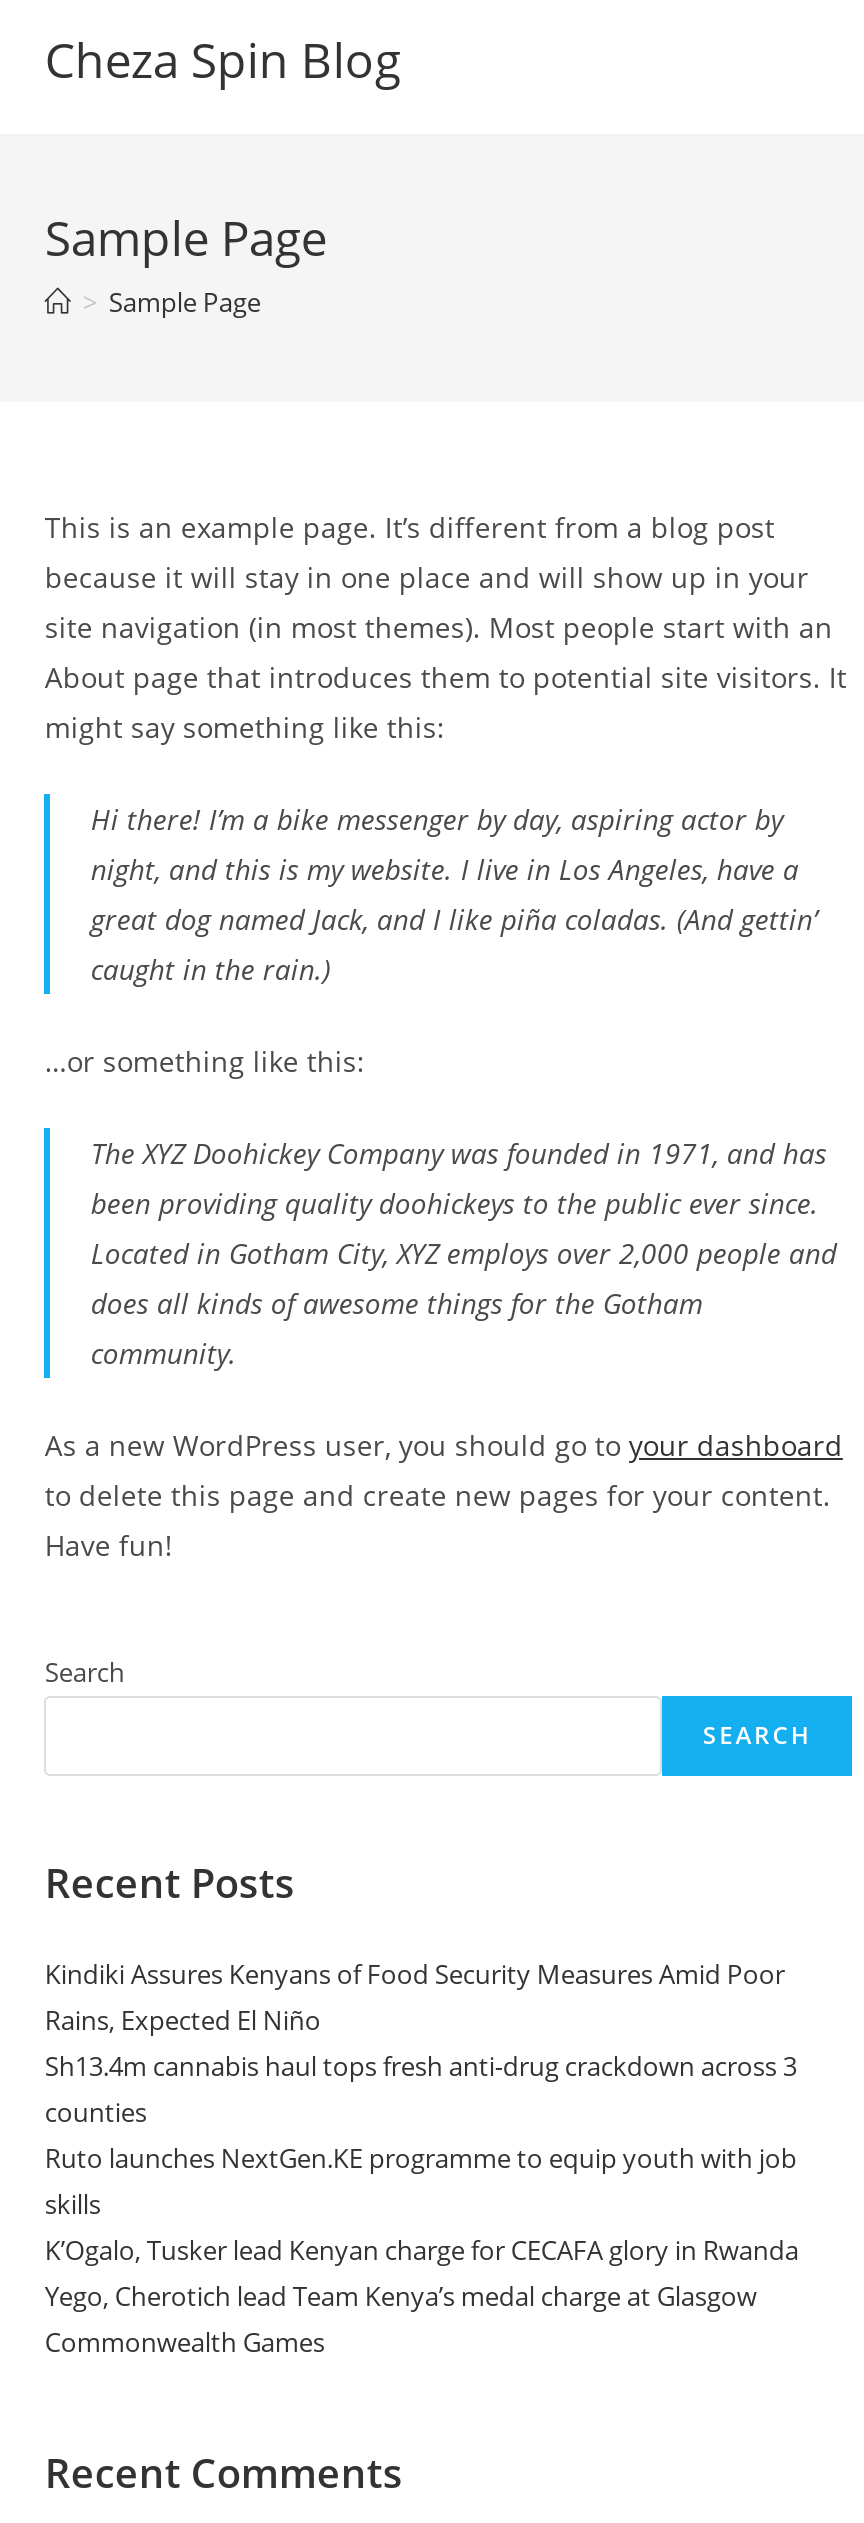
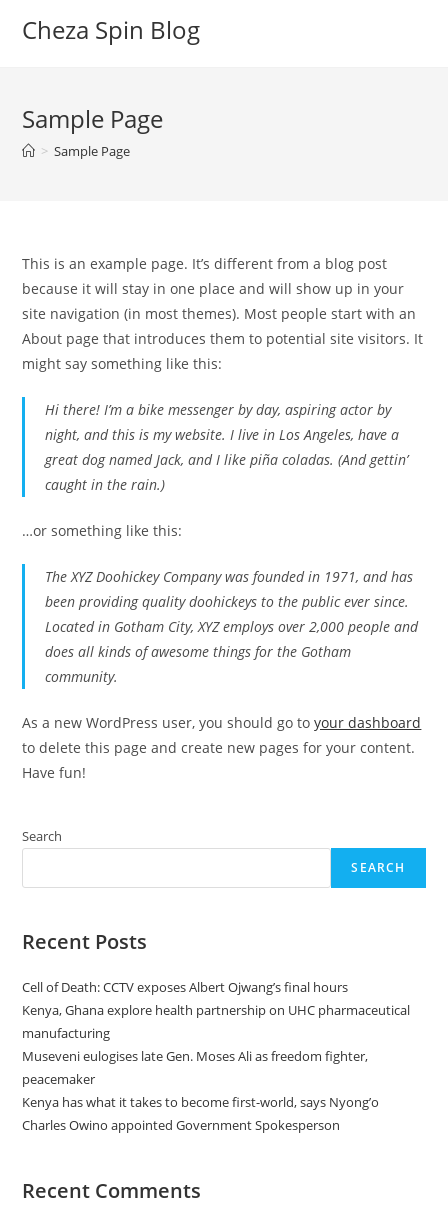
- Kindiki Assures Kenyans of Food Security Measures Amid Poor
- Rains, Expected El Niño
- Sh13.4m cannabis haul tops fresh anti-drug crackdown across 3
- counties
- Ruto launches NextGen.KE programme to equip youth with job
- skills
- K’Ogalo, Tusker lead Kenyan charge for CECAFA glory in Rwanda
- Yego, Cherotich lead Team Kenya’s medal charge at Glasgow
- Commonwealth Games
+ Cell of Death: CCTV exposes Albert Ojwang’s final hours
+ Kenya, Ghana explore health partnership on UHC pharmaceutical
+ manufacturing
+ Museveni eulogises late Gen. Moses Ali as freedom fighter,
+ peacemaker
+ Kenya has what it takes to become first-world, says Nyong’o
+ Charles Owino appointed Government Spokesperson
